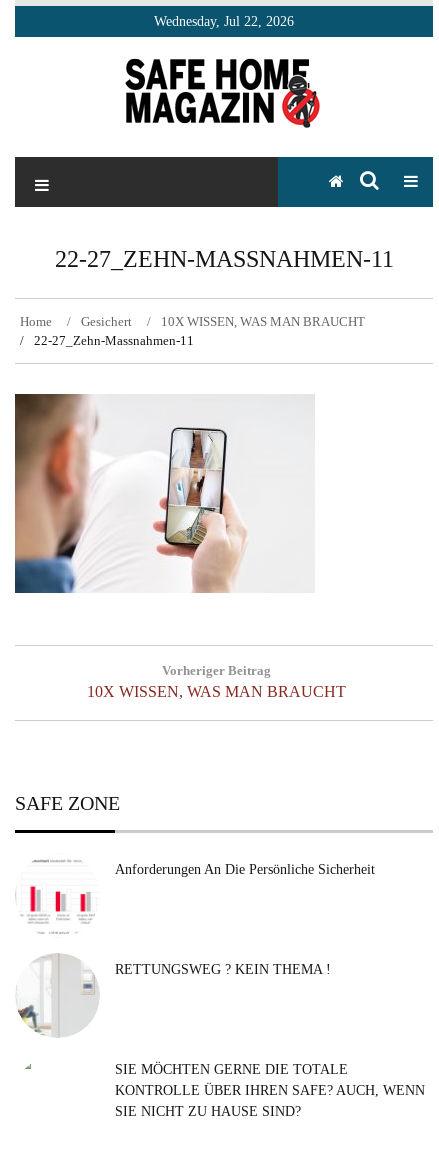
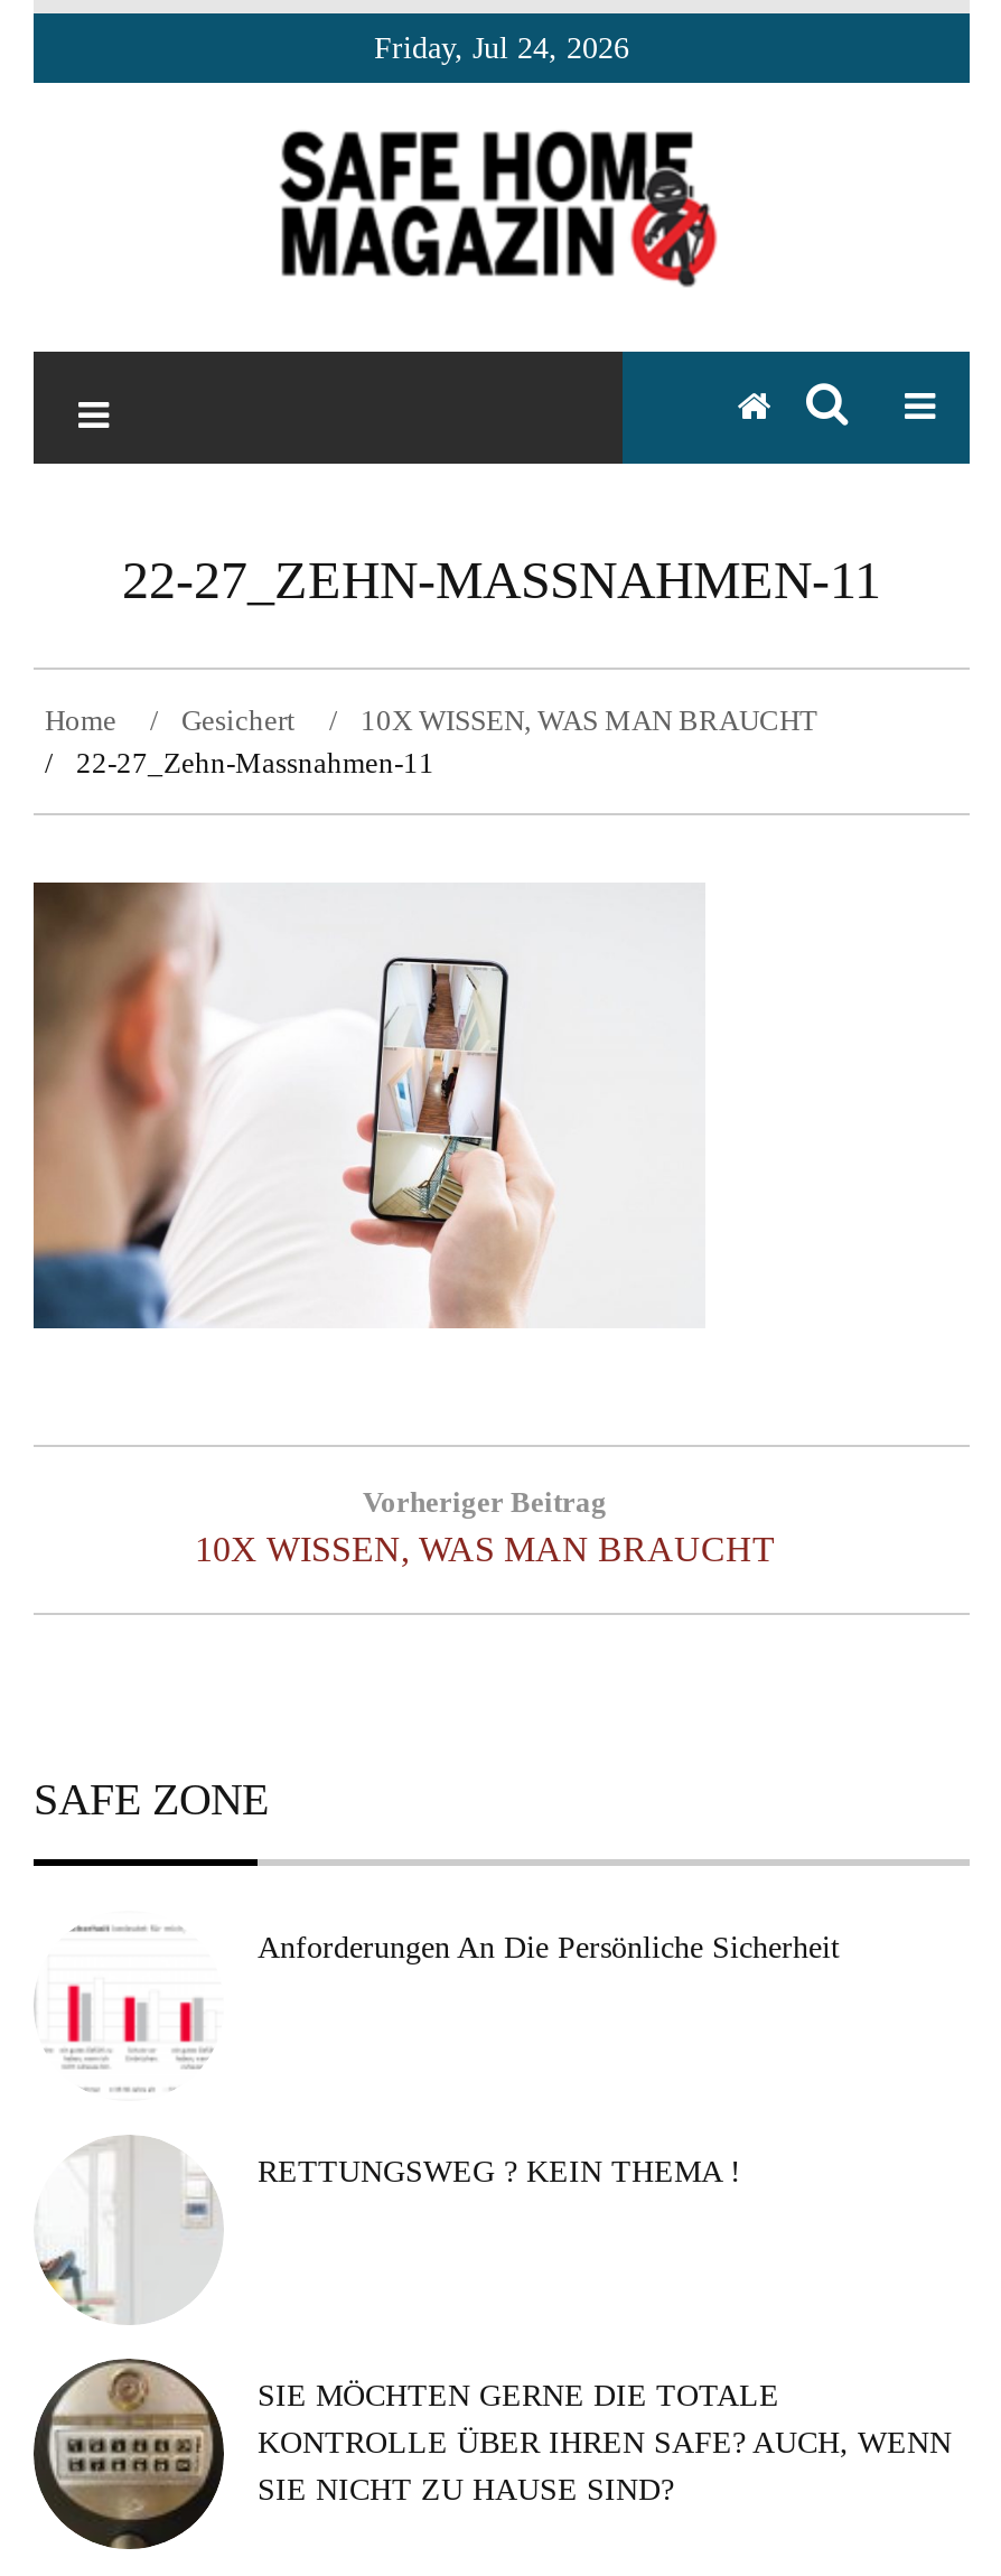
- Wednesday, Jul 22, 2026
+ Friday, Jul 24, 2026

+ [image]
